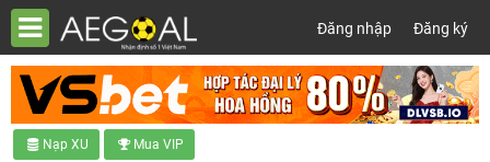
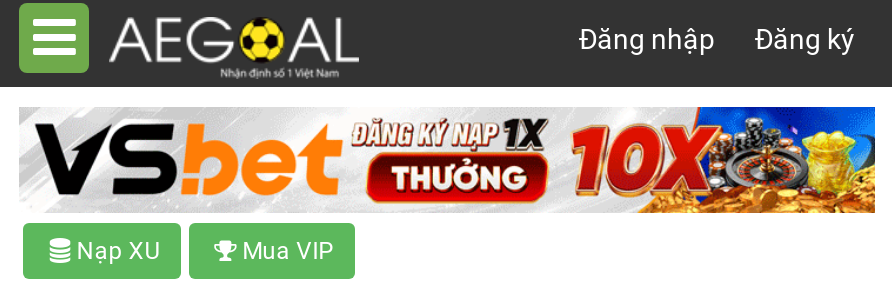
- [image]
+ [image]
